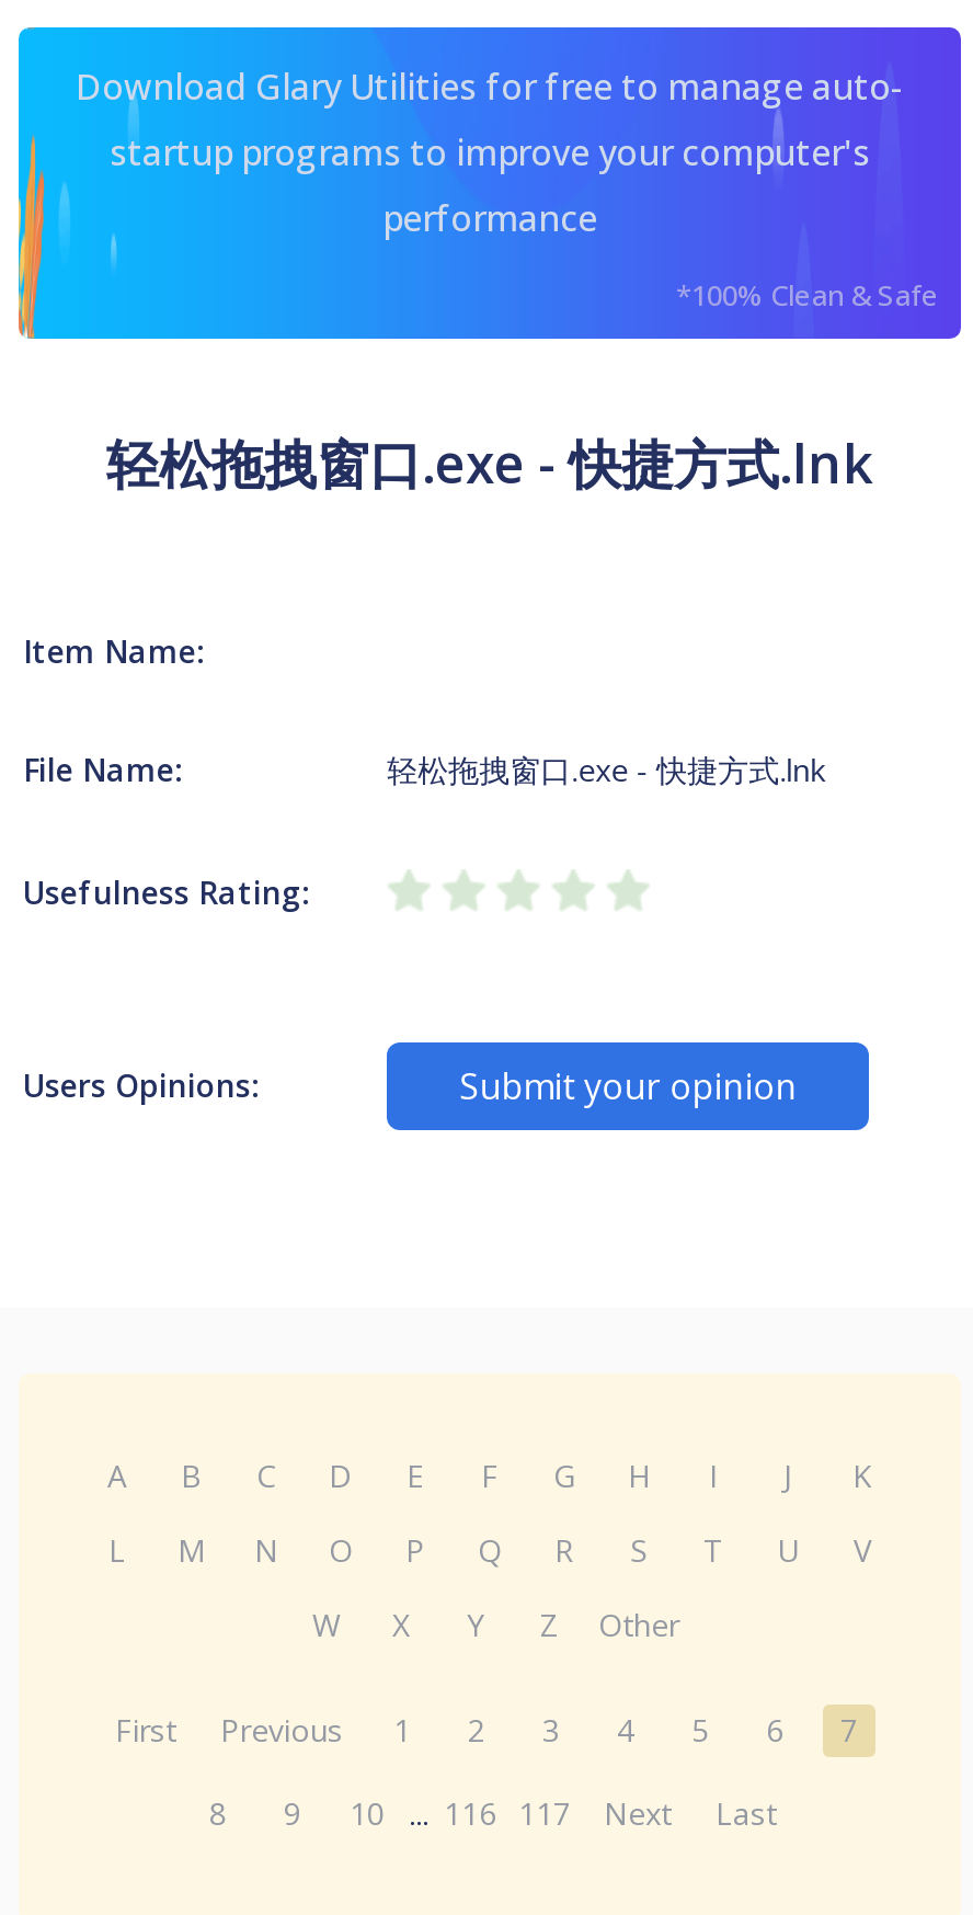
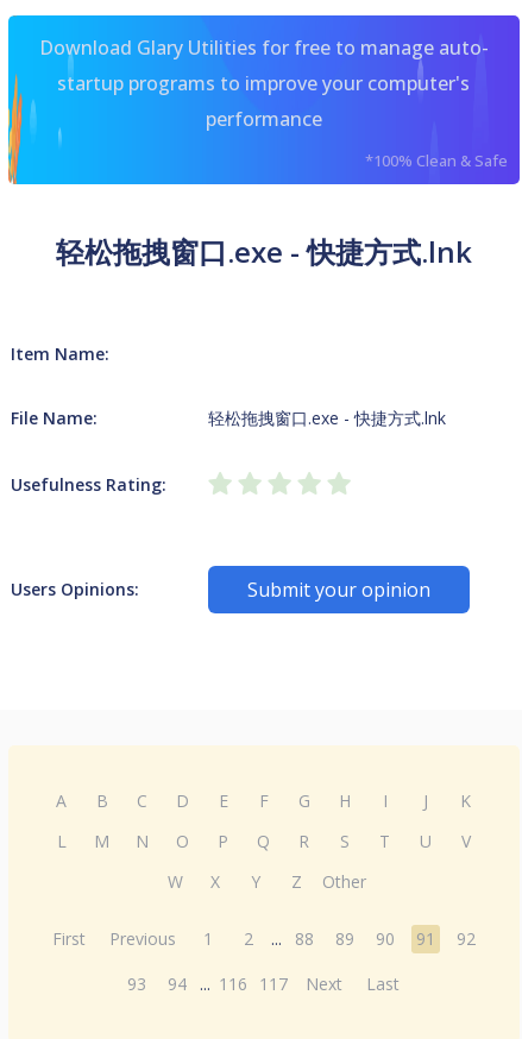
- 2
- 3
- 4
- 5
- 6
- 7
+ 2 ... 88
+ 89
+ 90
+ 91
+ 92

- 8
- 9
- 10 ... 116 117
+ 93
+ 94 ... 116 117
